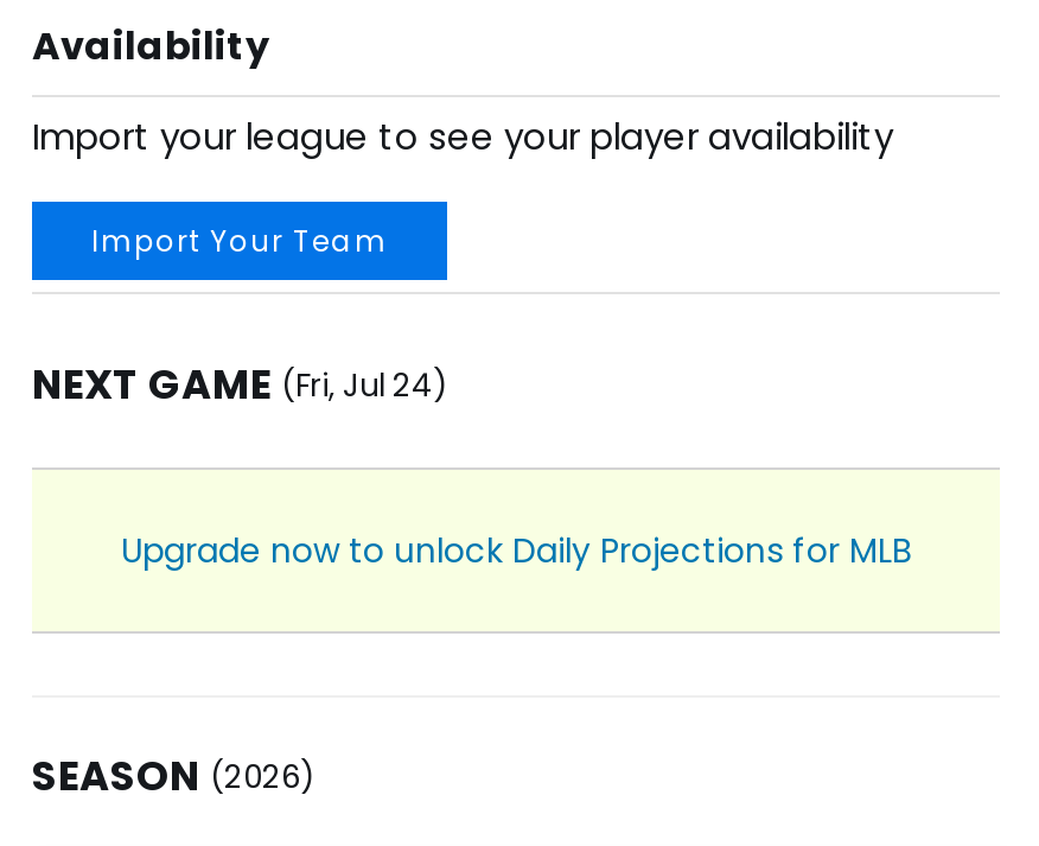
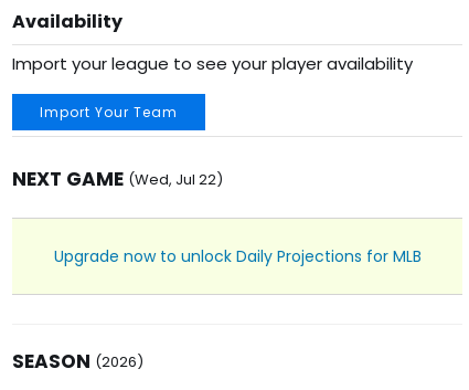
- NEXT GAME (Fri, Jul 24)
+ NEXT GAME (Wed, Jul 22)
